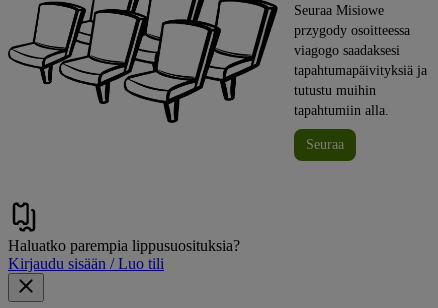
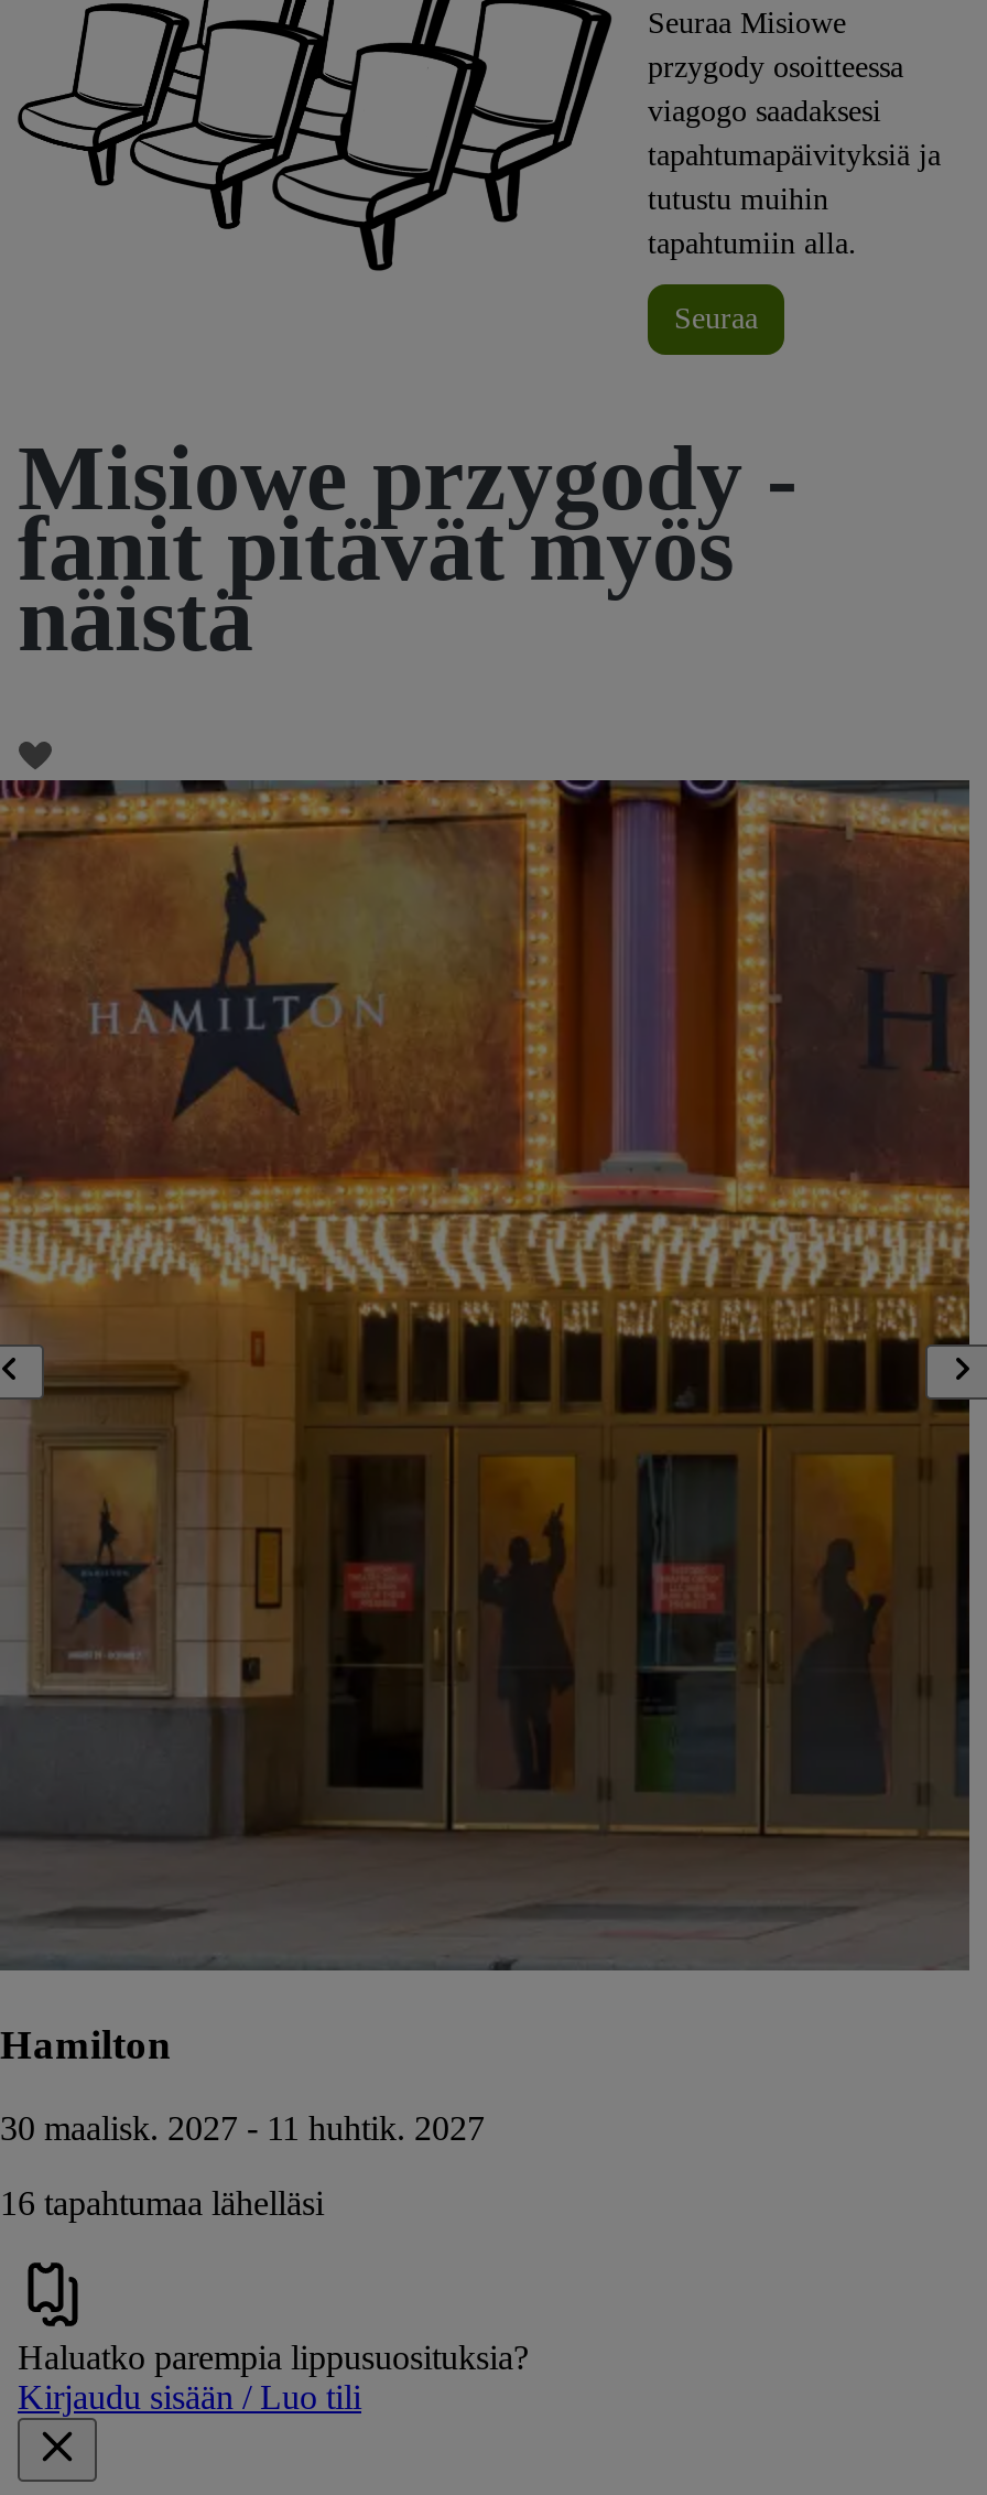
+ [image]
+ Hamilton
+ 30 maalisk. 2027 - 11 huhtik. 2027
+ 16 tapahtumaa lähelläsi

+ Misiowe przygody -
+ fanit pitävät myös
+ näistä
